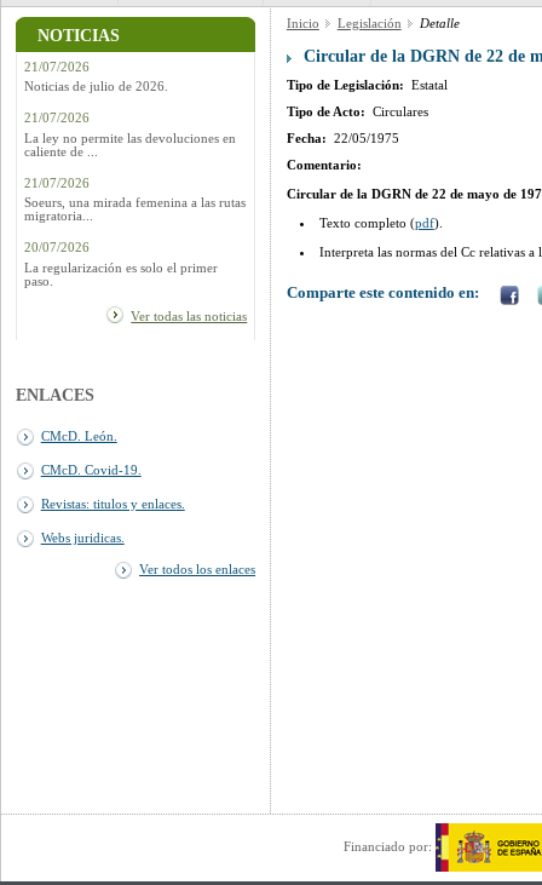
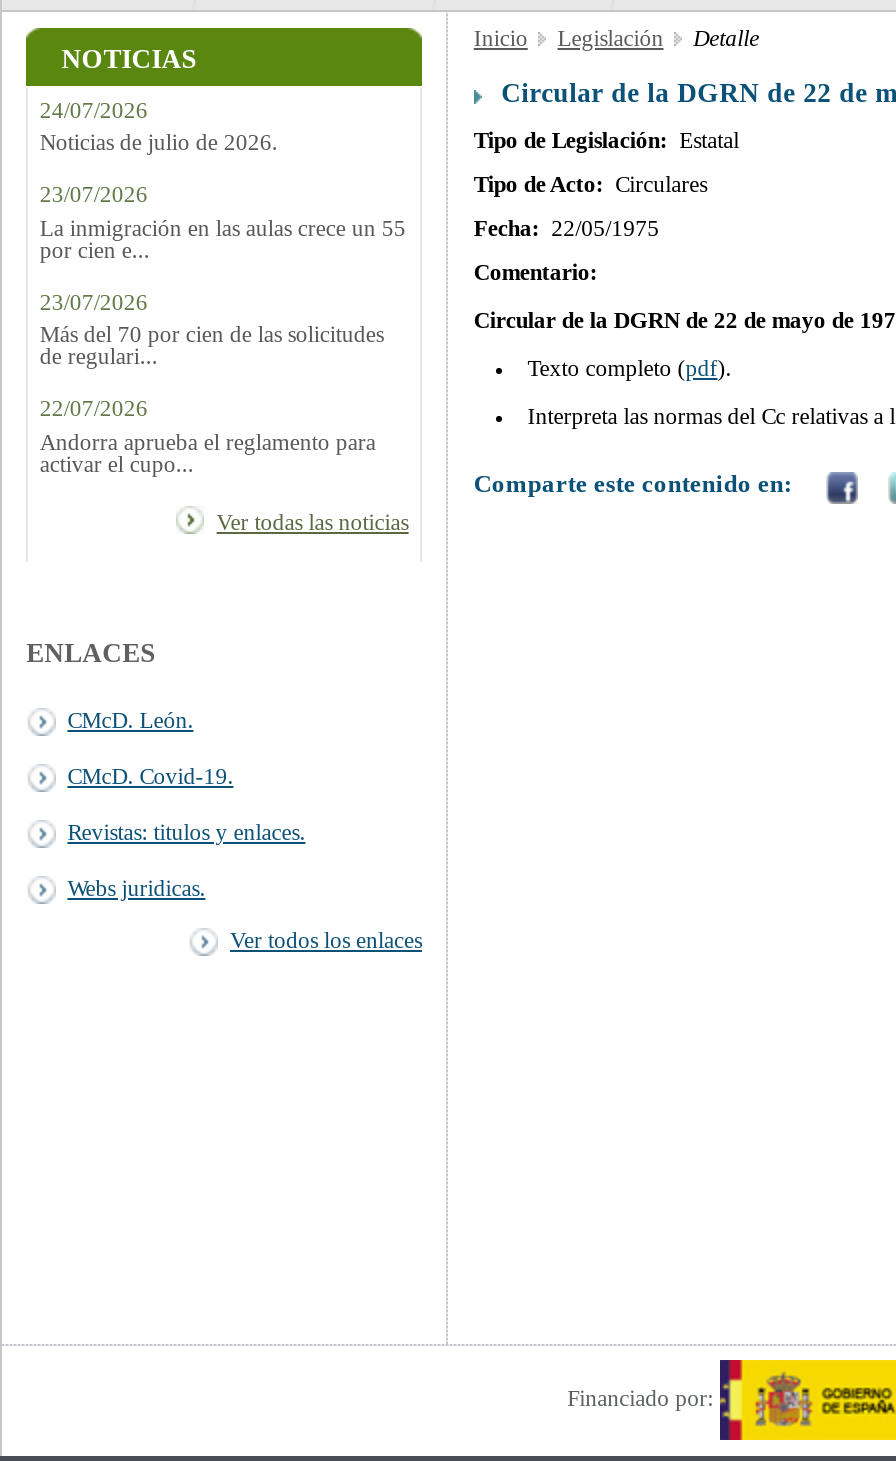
- 21/07/2026
+ 24/07/2026

- 21/07/2026
- La ley no permite las devoluciones en
- caliente de ...
+ 23/07/2026
+ La inmigración en las aulas crece un 55
+ por cien e...

- 21/07/2026
- Soeurs, una mirada femenina a las rutas
- migratoria...
+ 23/07/2026
+ Más del 70 por cien de las solicitudes
+ de regulari...

- 20/07/2026
- La regularización es solo el primer
- paso.
+ 22/07/2026
+ Andorra aprueba el reglamento para
+ activar el cupo...
